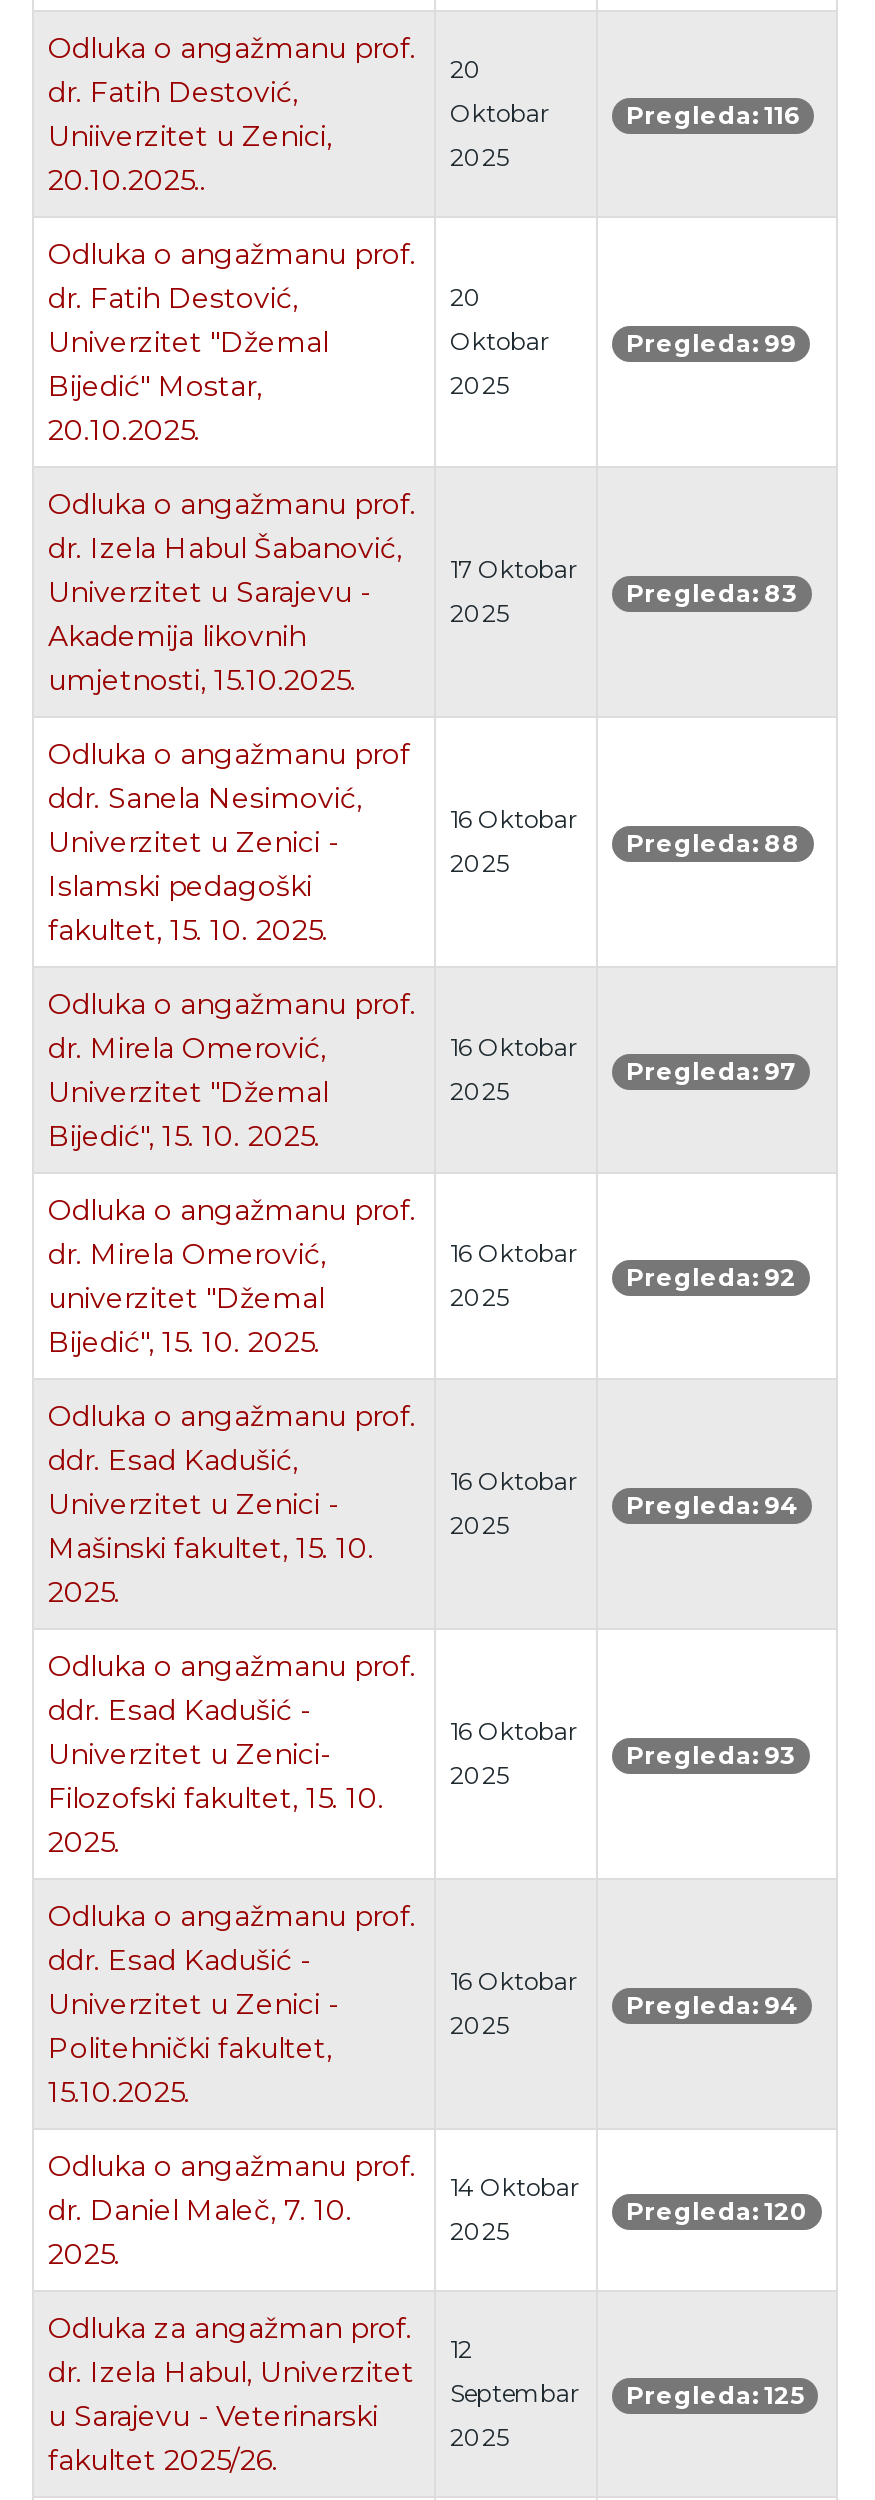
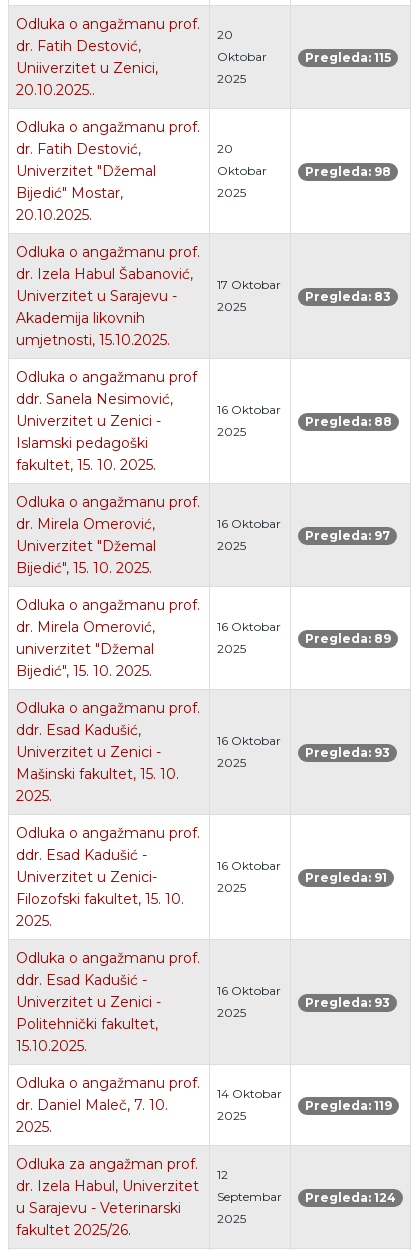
- Pregleda: 116
+ Pregleda: 115

- Pregleda: 99
+ Pregleda: 98

- Pregleda: 92
+ Pregleda: 89

- Pregleda: 94
+ Pregleda: 93

- Pregleda: 93
+ Pregleda: 91

- Pregleda: 94
+ Pregleda: 93

- Pregleda: 120
+ Pregleda: 119

- Septembar Pregleda: 125
+ Septembar Pregleda: 124
